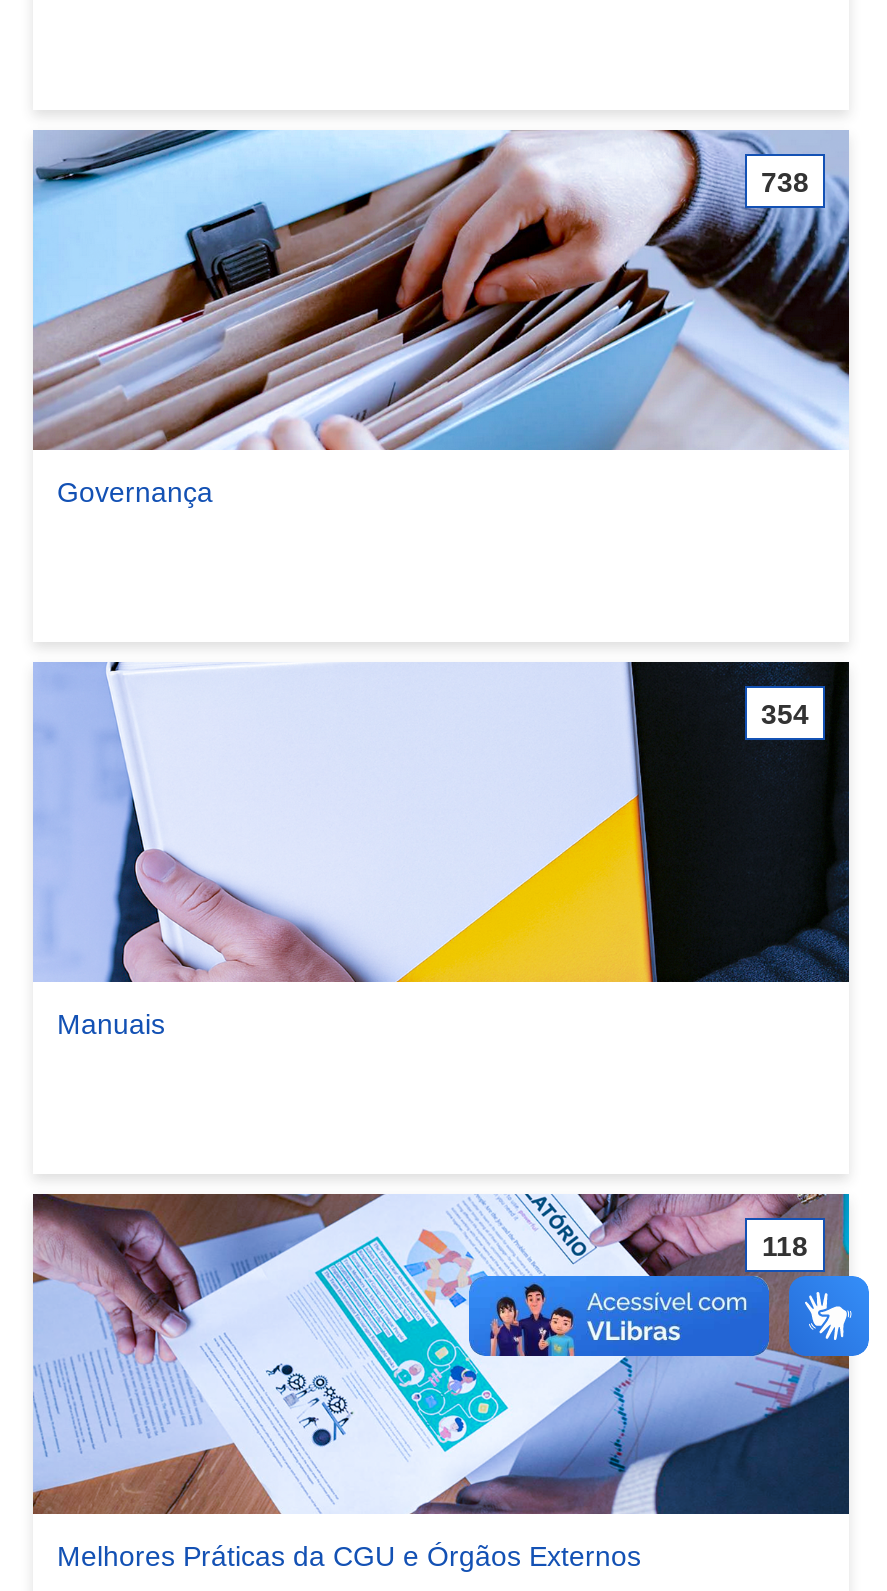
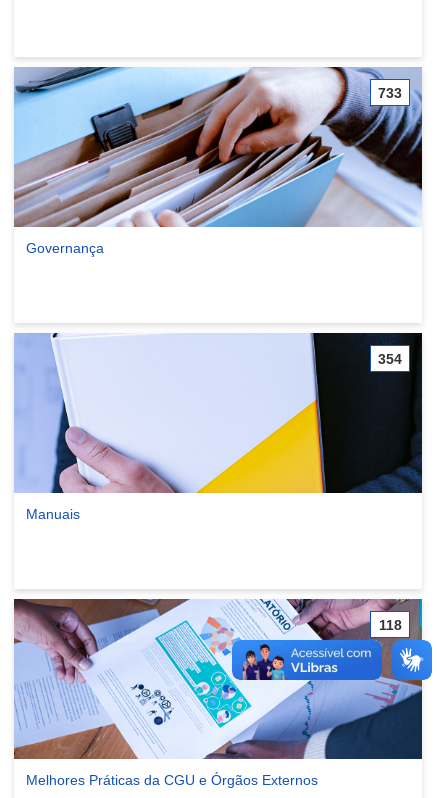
- 738
+ 733
